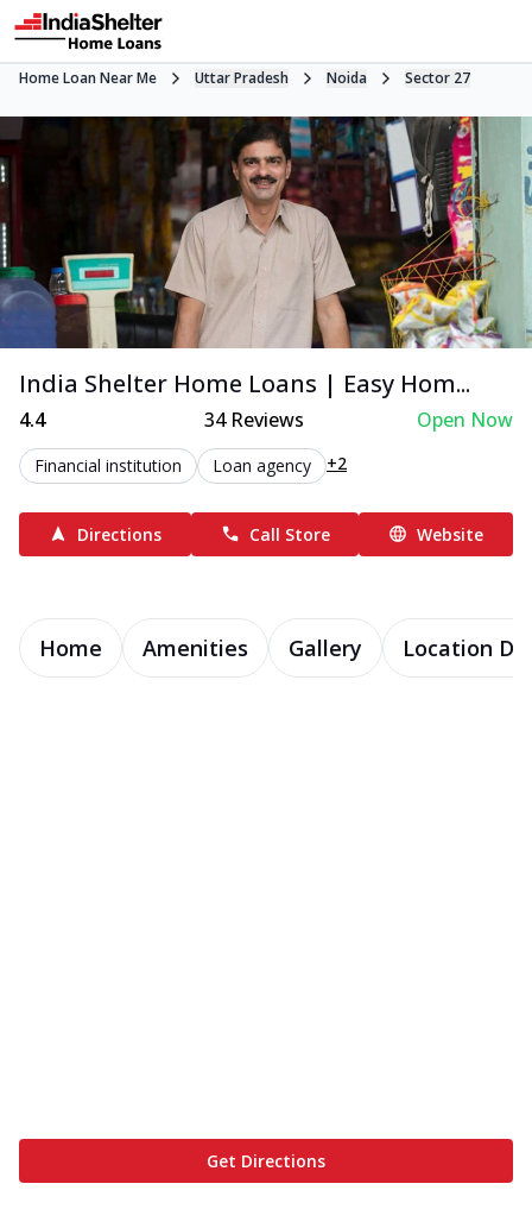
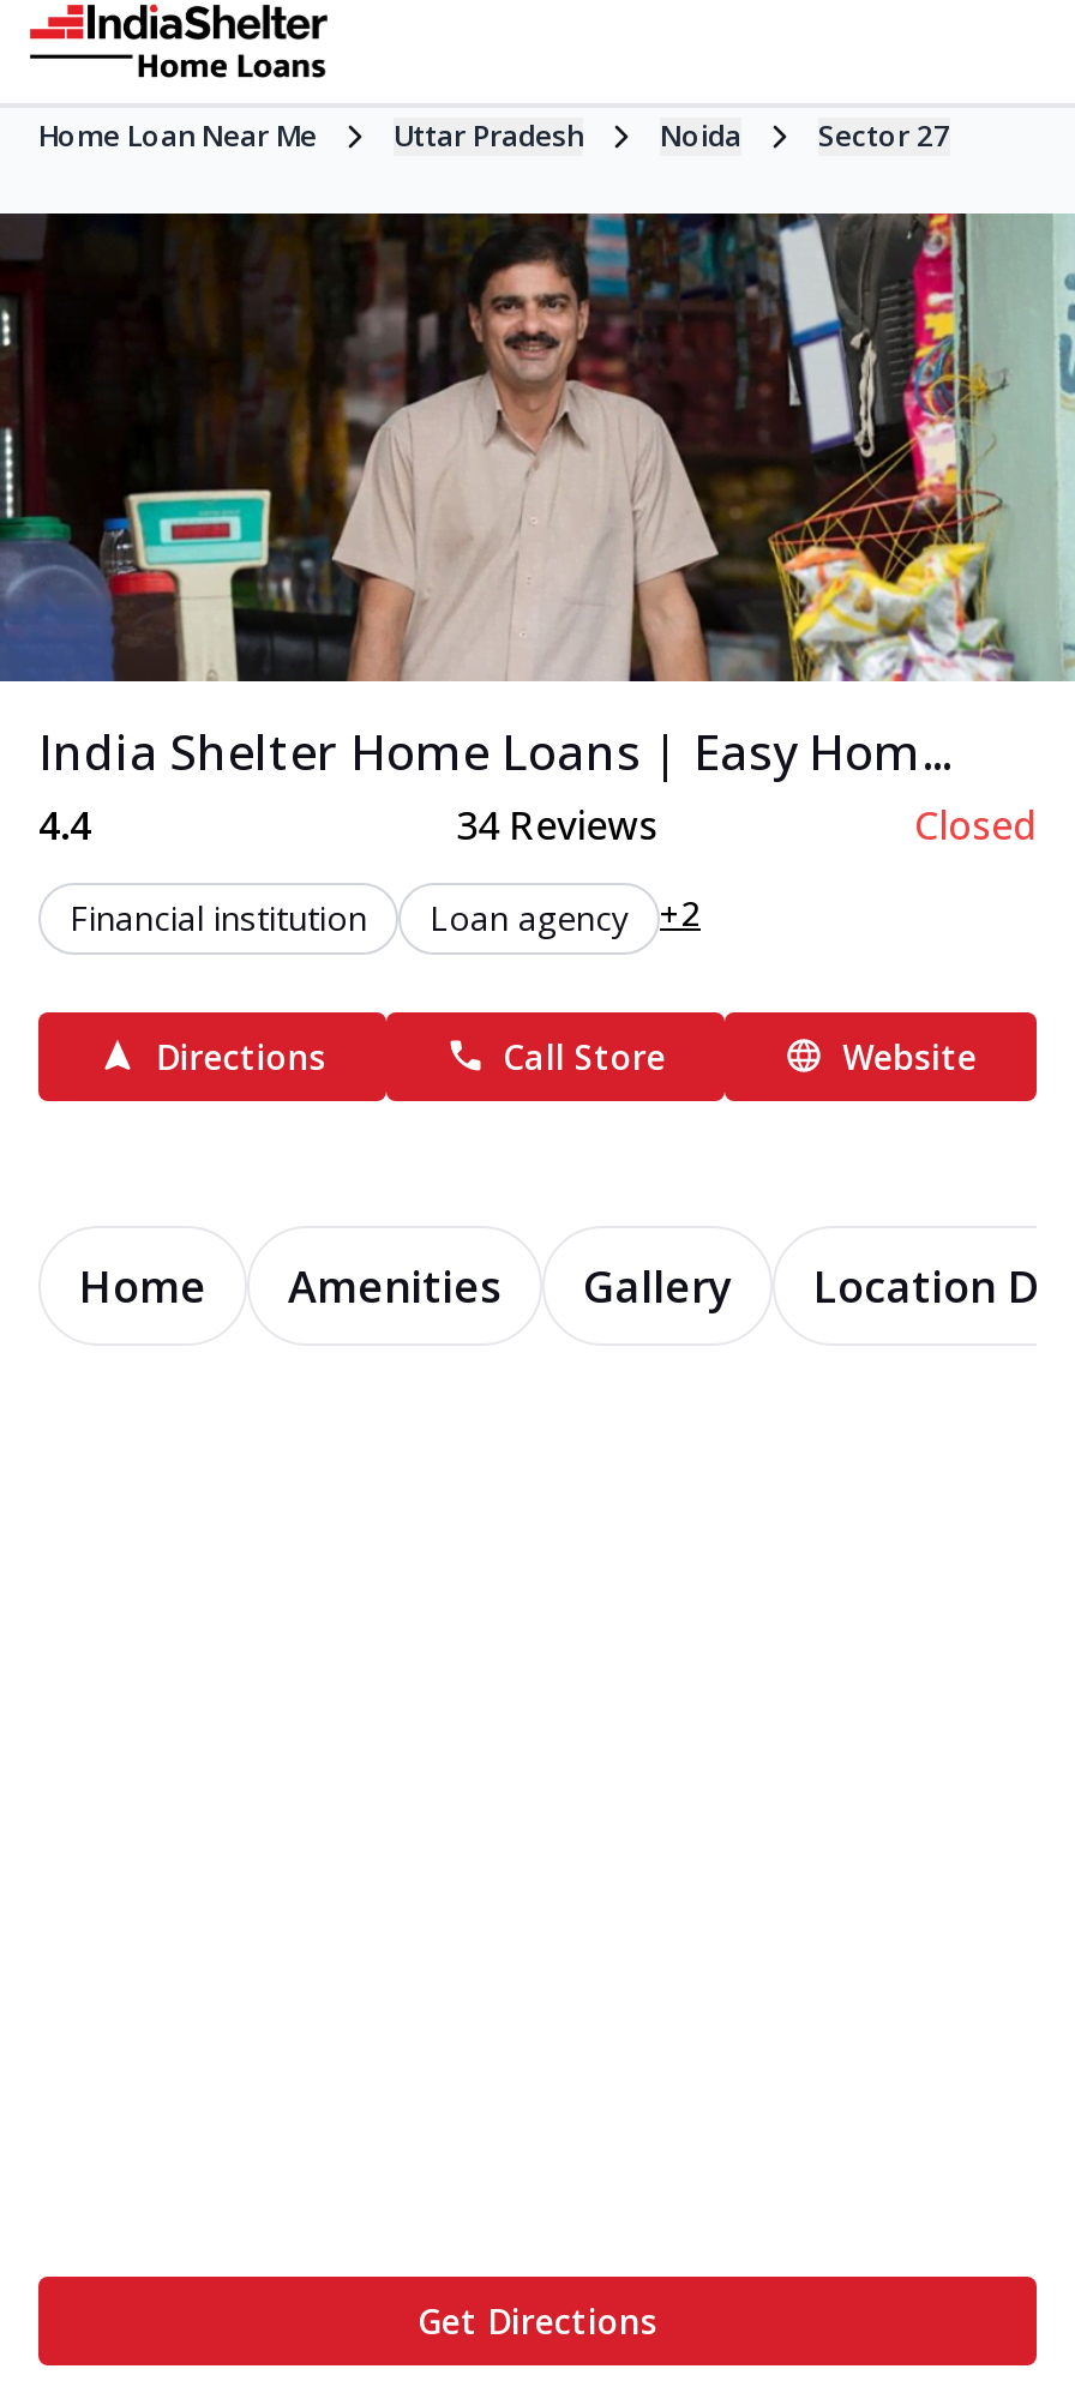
- Open Now
+ Closed
